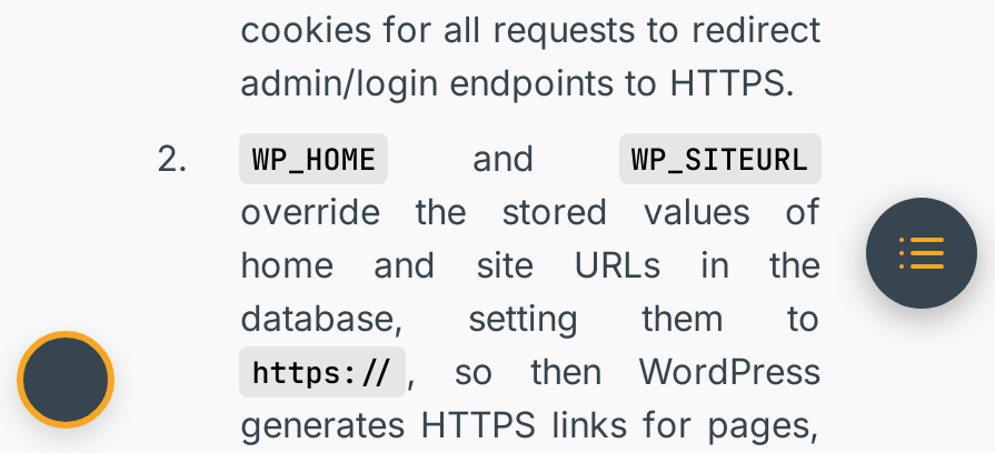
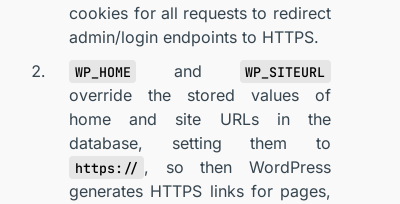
- [image]

- [image]
